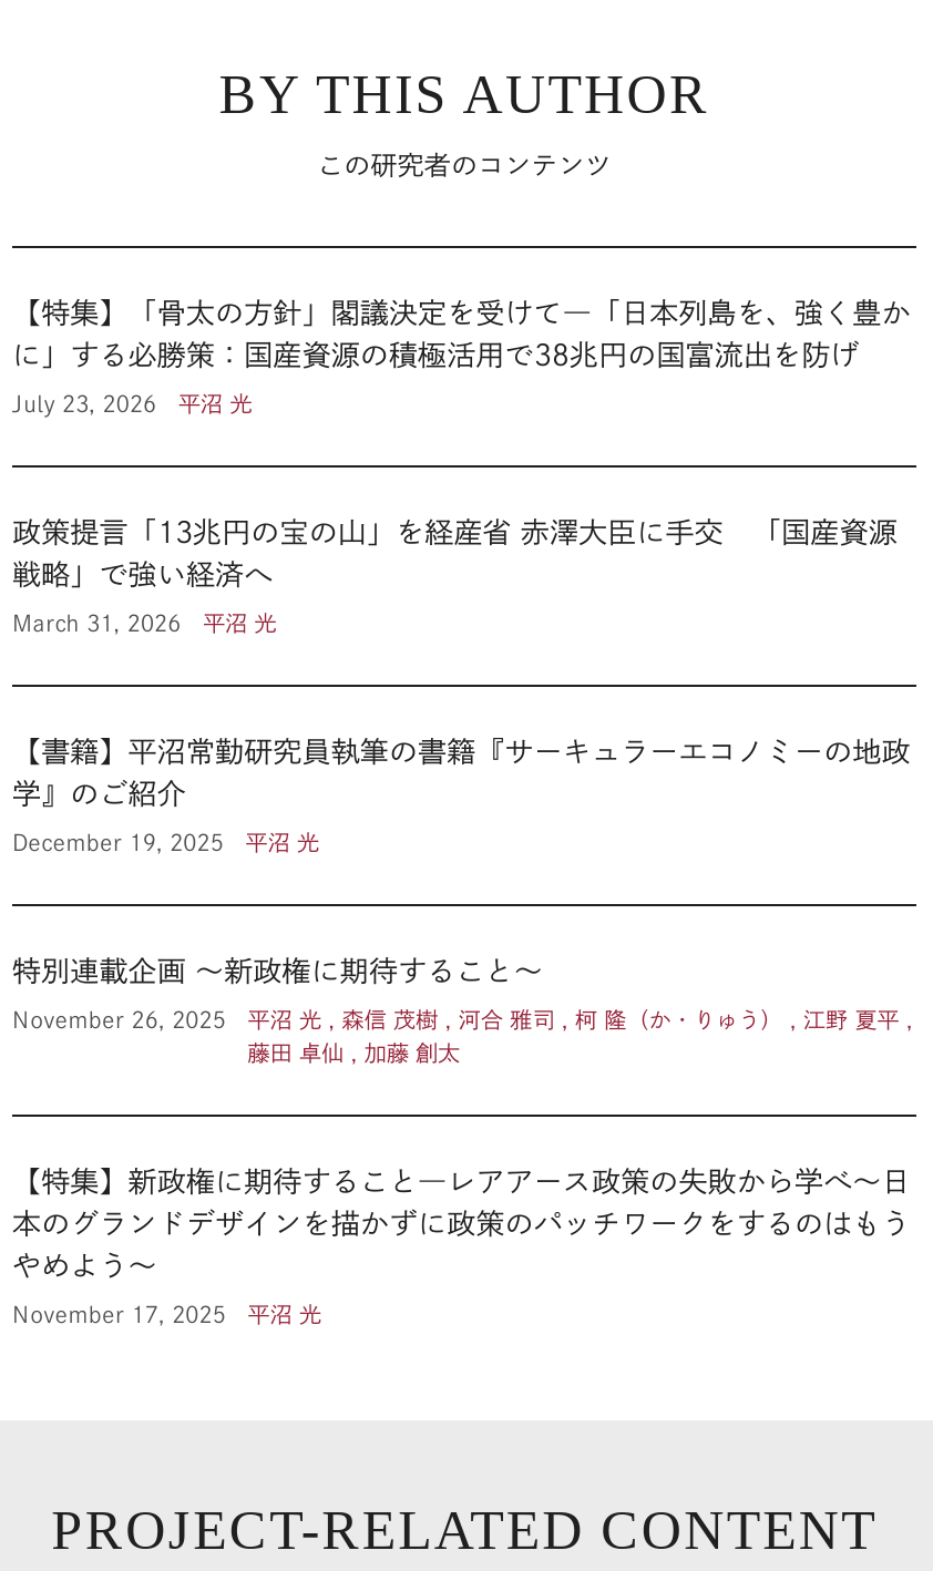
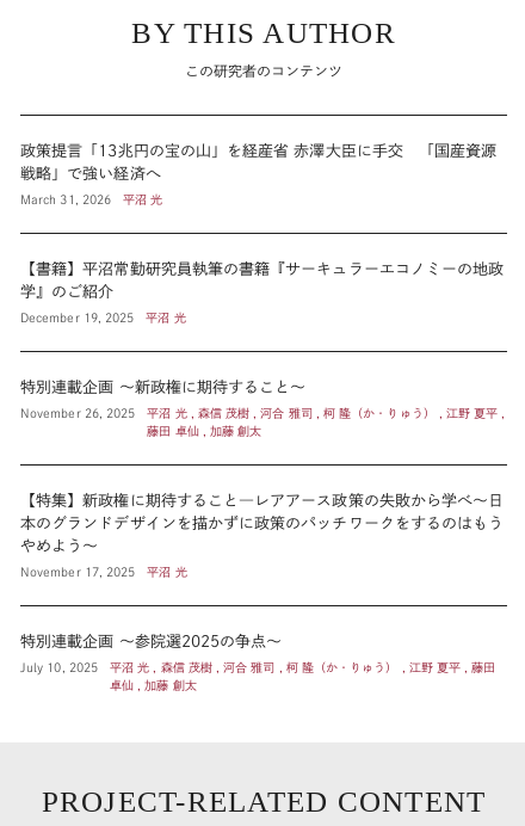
- 【特集】「骨太の方針」閣議決定を受けて―「日本列島を、強く豊か
- に」する必勝策：国産資源の積極活用で38兆円の国富流出を防げ
- July 23, 2026
- 平沼 光

moved up: 政策提言「13兆円の宝の山」を経産省 赤澤大臣に手交 「国産資源 | 戦略」で強い経済へ | March 31, 2026 | ... | November 17, 2025 | 平沼 光

+ 特別連載企画 ～参院選2025の争点～
+ July 10, 2025
+ 平沼 光 , 森信 茂樹 , 河合 雅司 , 柯 隆（か・りゅう） , 江野 夏平 , 藤田
+ 卓仙 , 加藤 創太
